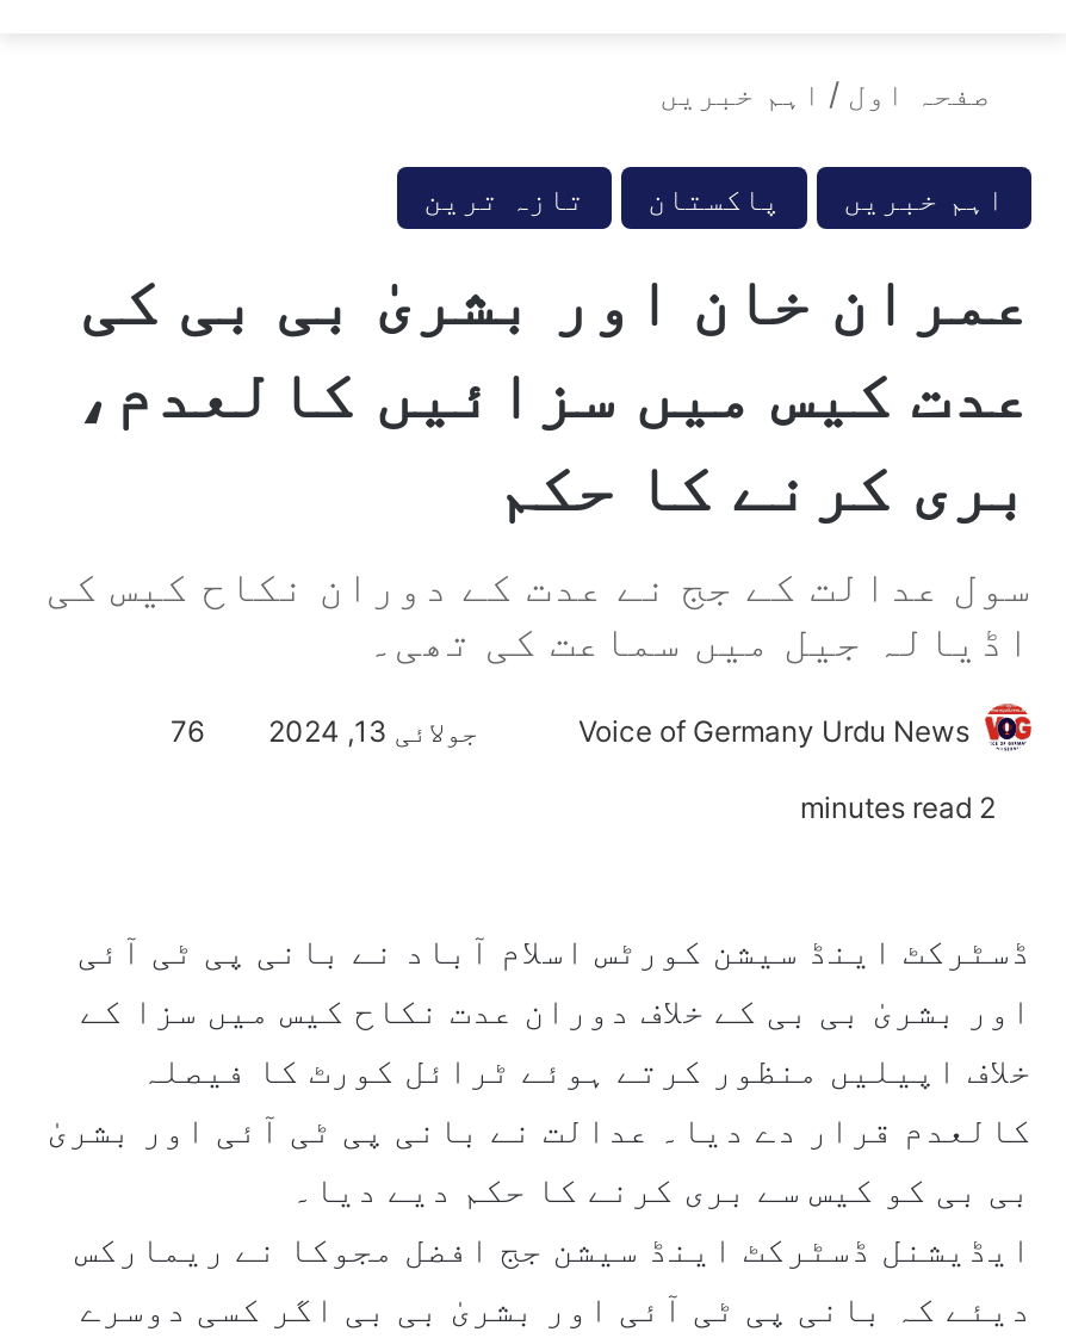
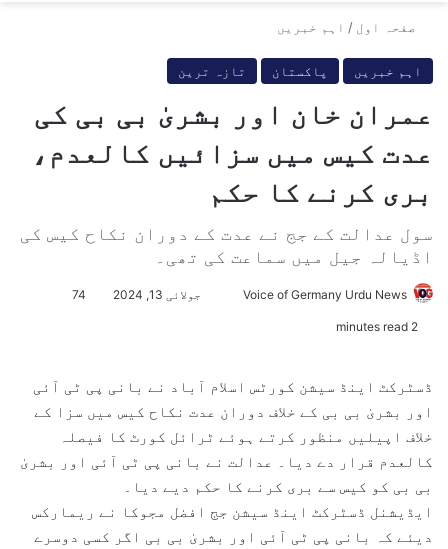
- 76
+ 74
